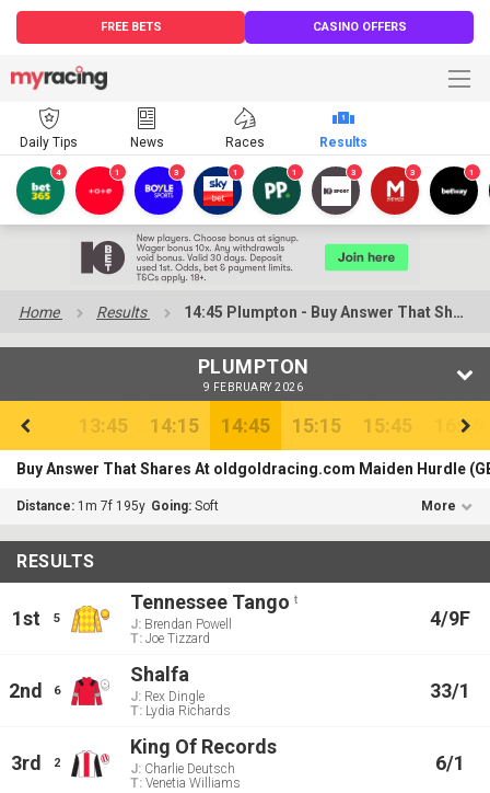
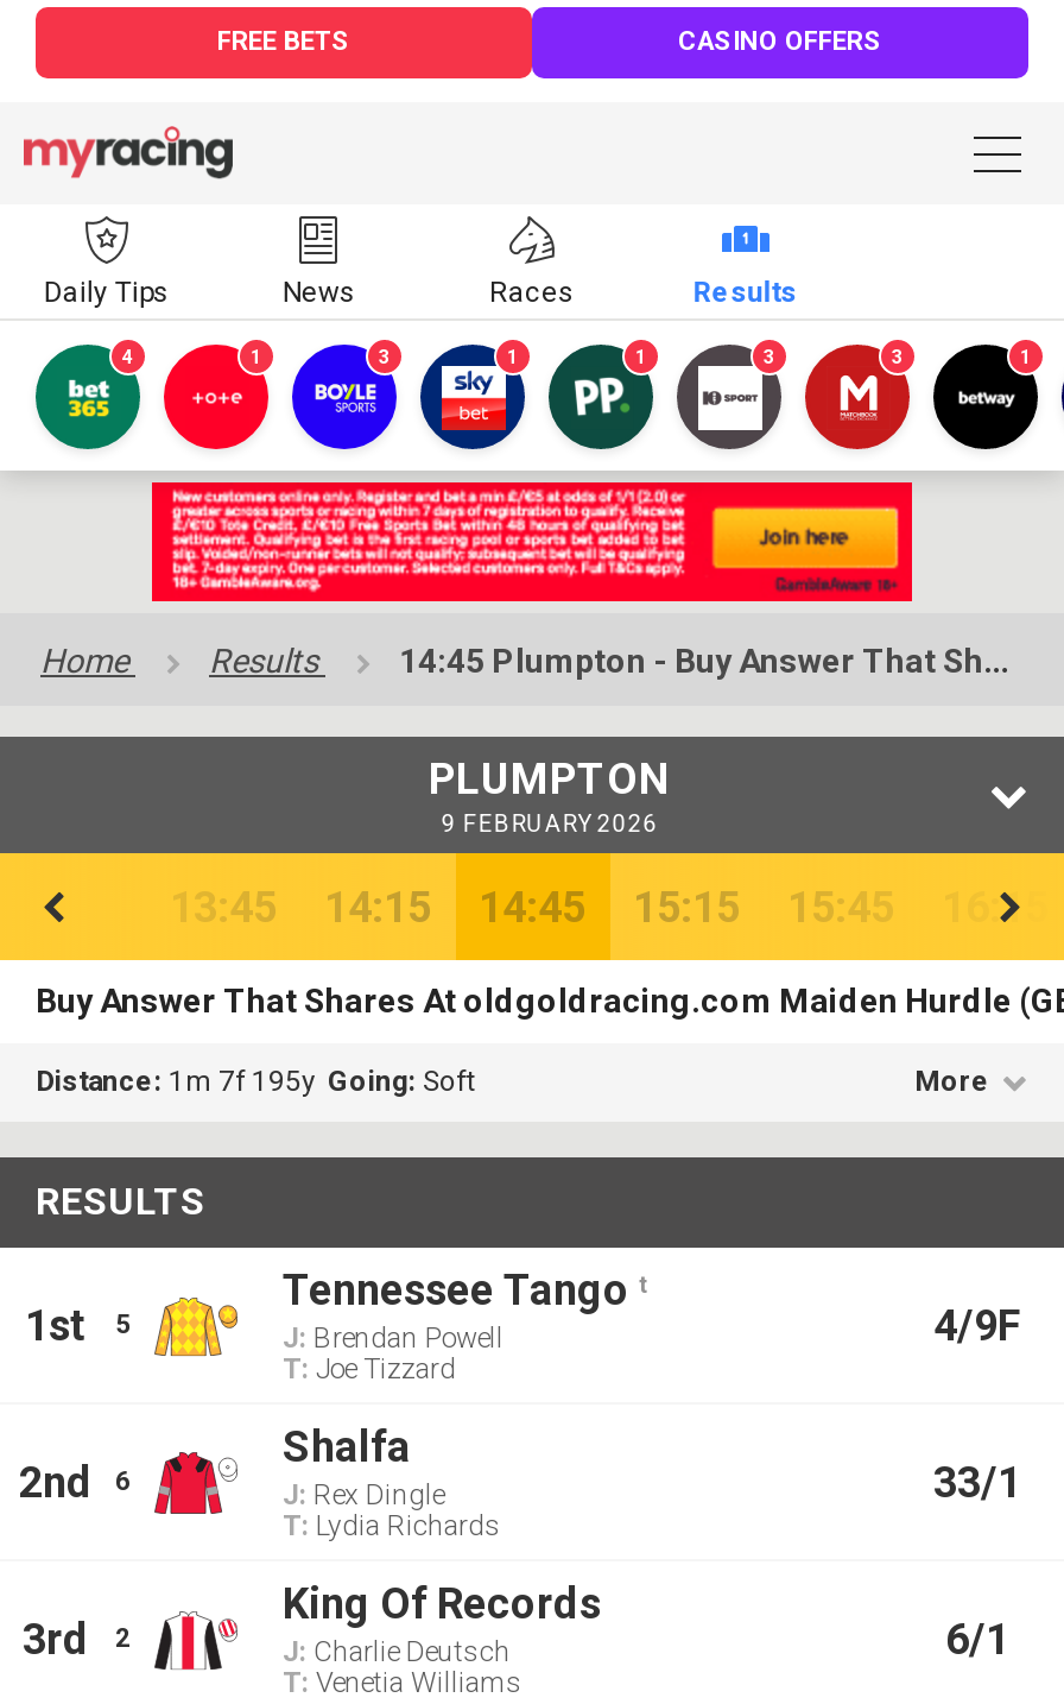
- [image]
+ [image]
